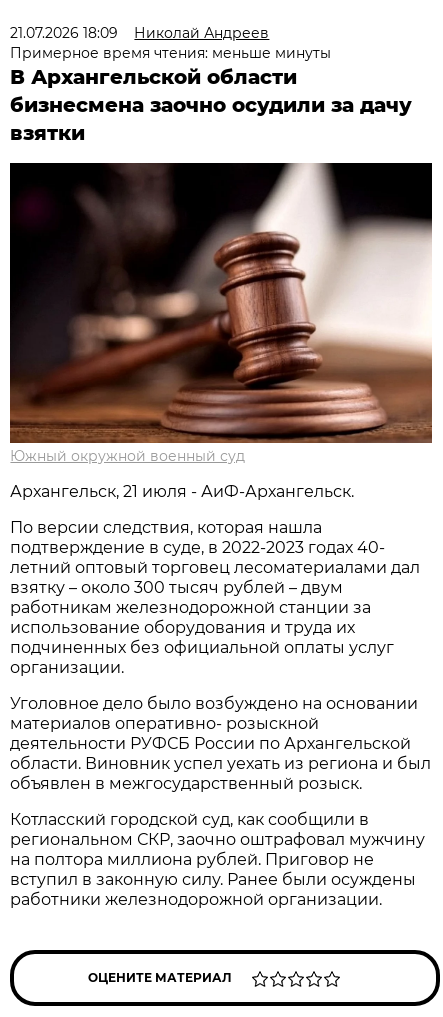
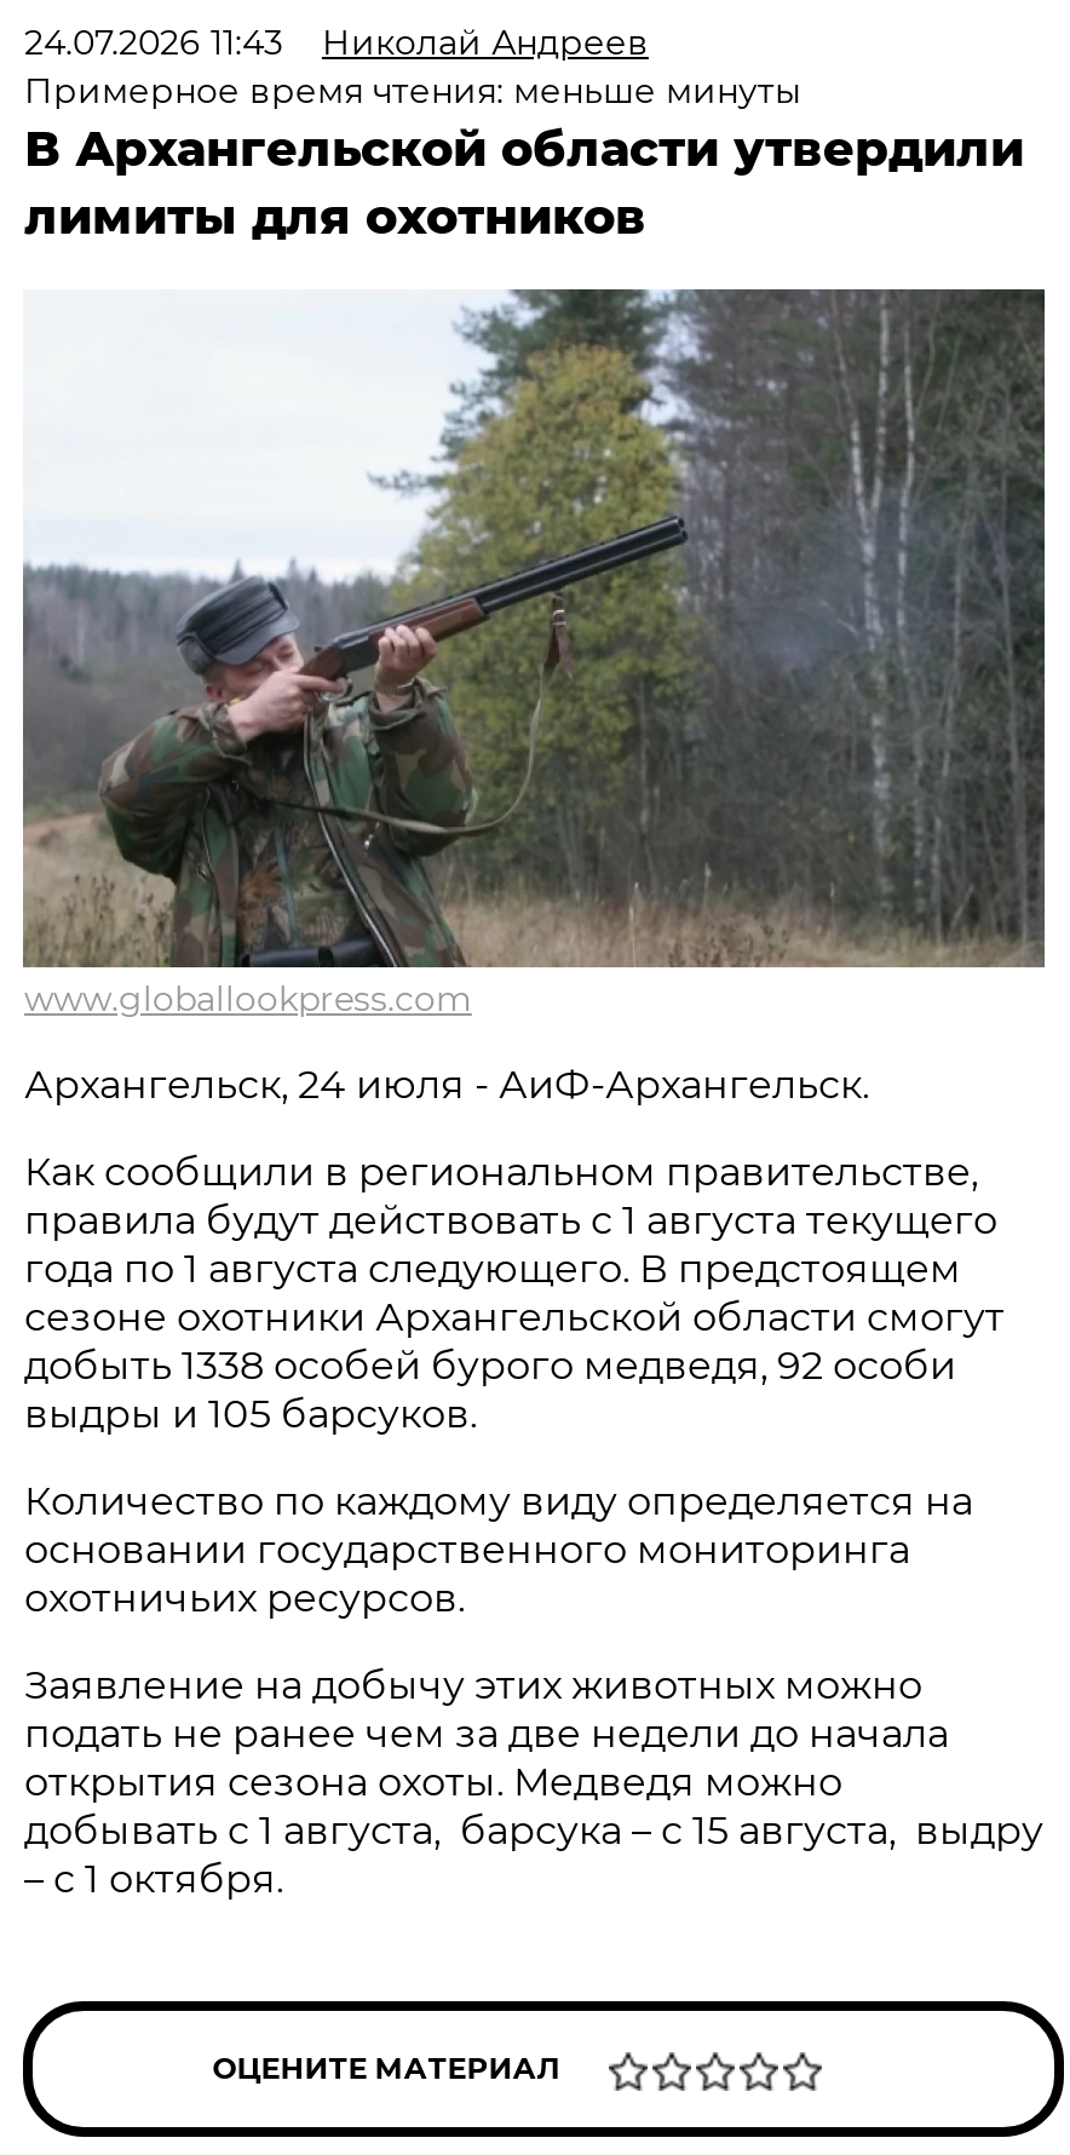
- 21.07.2026 18:09 Николай Андреев
+ 24.07.2026 11:43 Николай Андреев

- В Архангельской области
- бизнесмена заочно осудили за дачу
- взятки
+ В Архангельской области утвердили
+ лимиты для охотников

- [image]
- Южный окружной военный суд
+ [image]
+ www.globallookpress.com

- Архангельск, 21 июля - АиФ-Архангельск.
+ Архангельск, 24 июля - АиФ-Архангельск.

- По версии следствия, которая нашла
- подтверждение в суде, в 2022-2023 годах 40-
- летний оптовый торговец лесоматериалами дал
- взятку – около 300 тысяч рублей – двум
- работникам железнодорожной станции за
- использование оборудования и труда их
- подчиненных без официальной оплаты услуг
- организации.
+ Как сообщили в региональном правительстве,
+ правила будут действовать с 1 августа текущего
+ года по 1 августа следующего. В предстоящем
+ сезоне охотники Архангельской области смогут
+ добыть 1338 особей бурого медведя, 92 особи
+ выдры и 105 барсуков.

- Уголовное дело было возбуждено на основании
- материалов оперативно- розыскной
- деятельности РУФСБ России по Архангельской
- области. Виновник успел уехать из региона и был
- объявлен в межгосударственный розыск.
+ Количество по каждому виду определяется на
+ основании государственного мониторинга
+ охотничьих ресурсов.

- Котласский городской суд, как сообщили в
- региональном СКР, заочно оштрафовал мужчину
- на полтора миллиона рублей. Приговор не
- вступил в законную силу. Ранее были осуждены
- работники железнодорожной организации.
+ Заявление на добычу этих животных можно
+ подать не ранее чем за две недели до начала
+ открытия сезона охоты. Медведя можно
+ добывать с 1 августа, барсука – с 15 августа, выдру
+ – с 1 октября.
